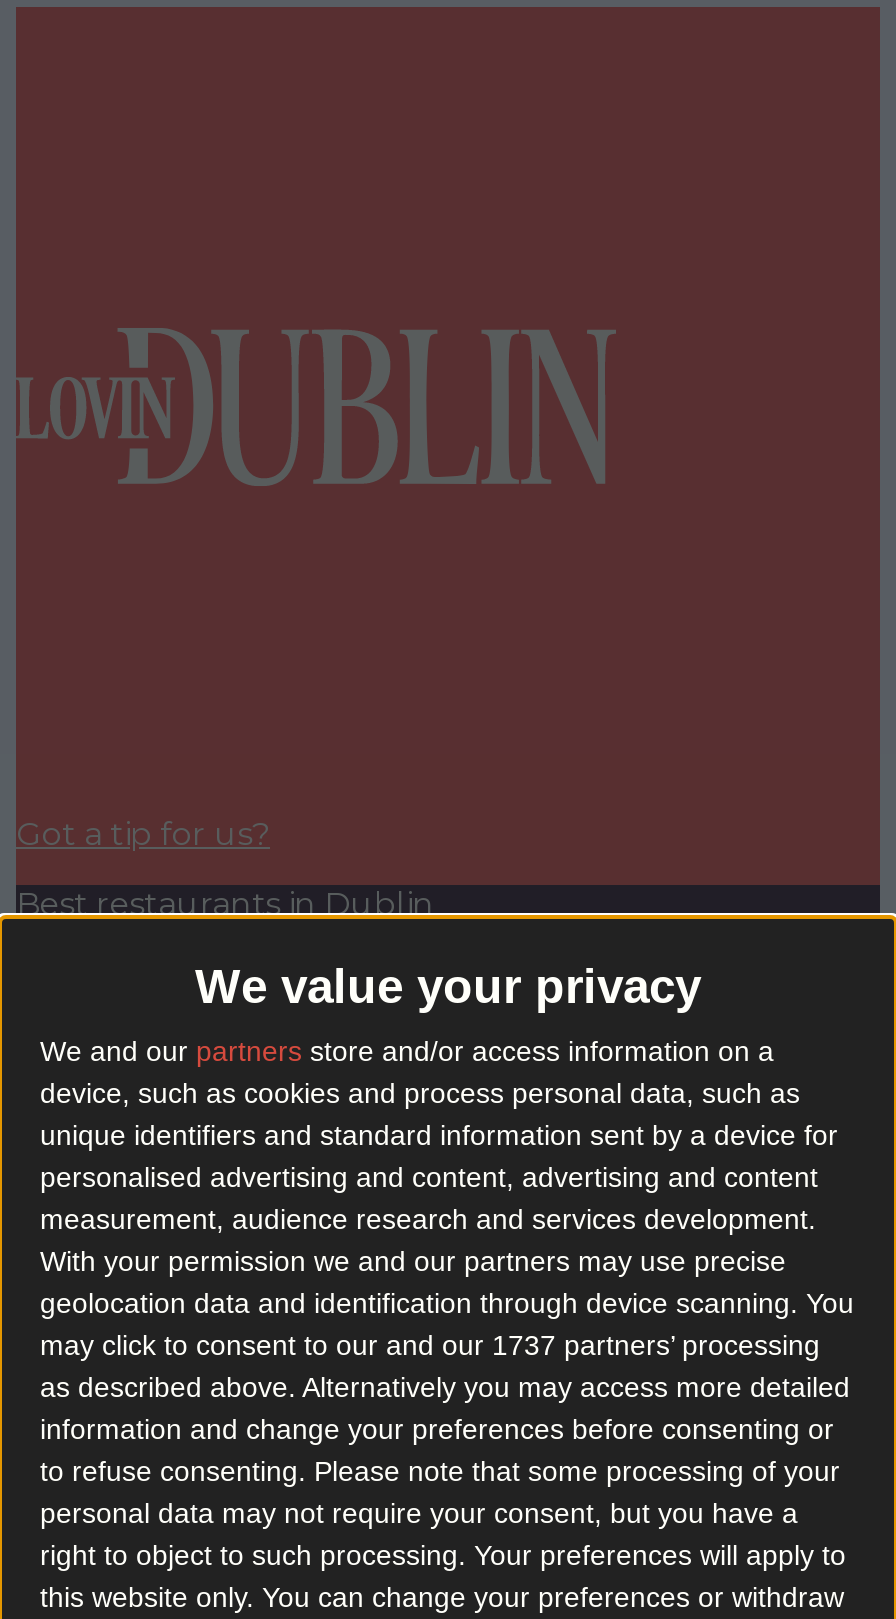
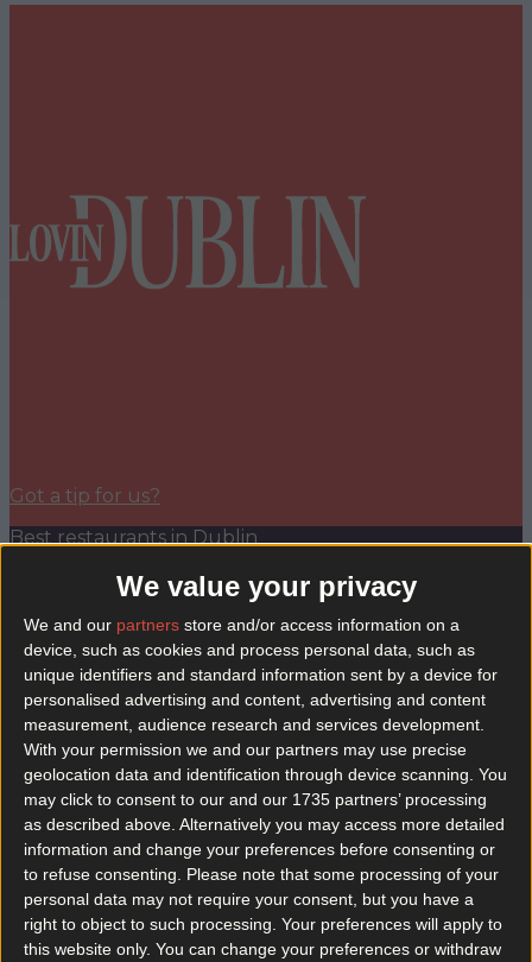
- may click to consent to our and our 1737 partners’ processing
+ may click to consent to our and our 1735 partners’ processing
